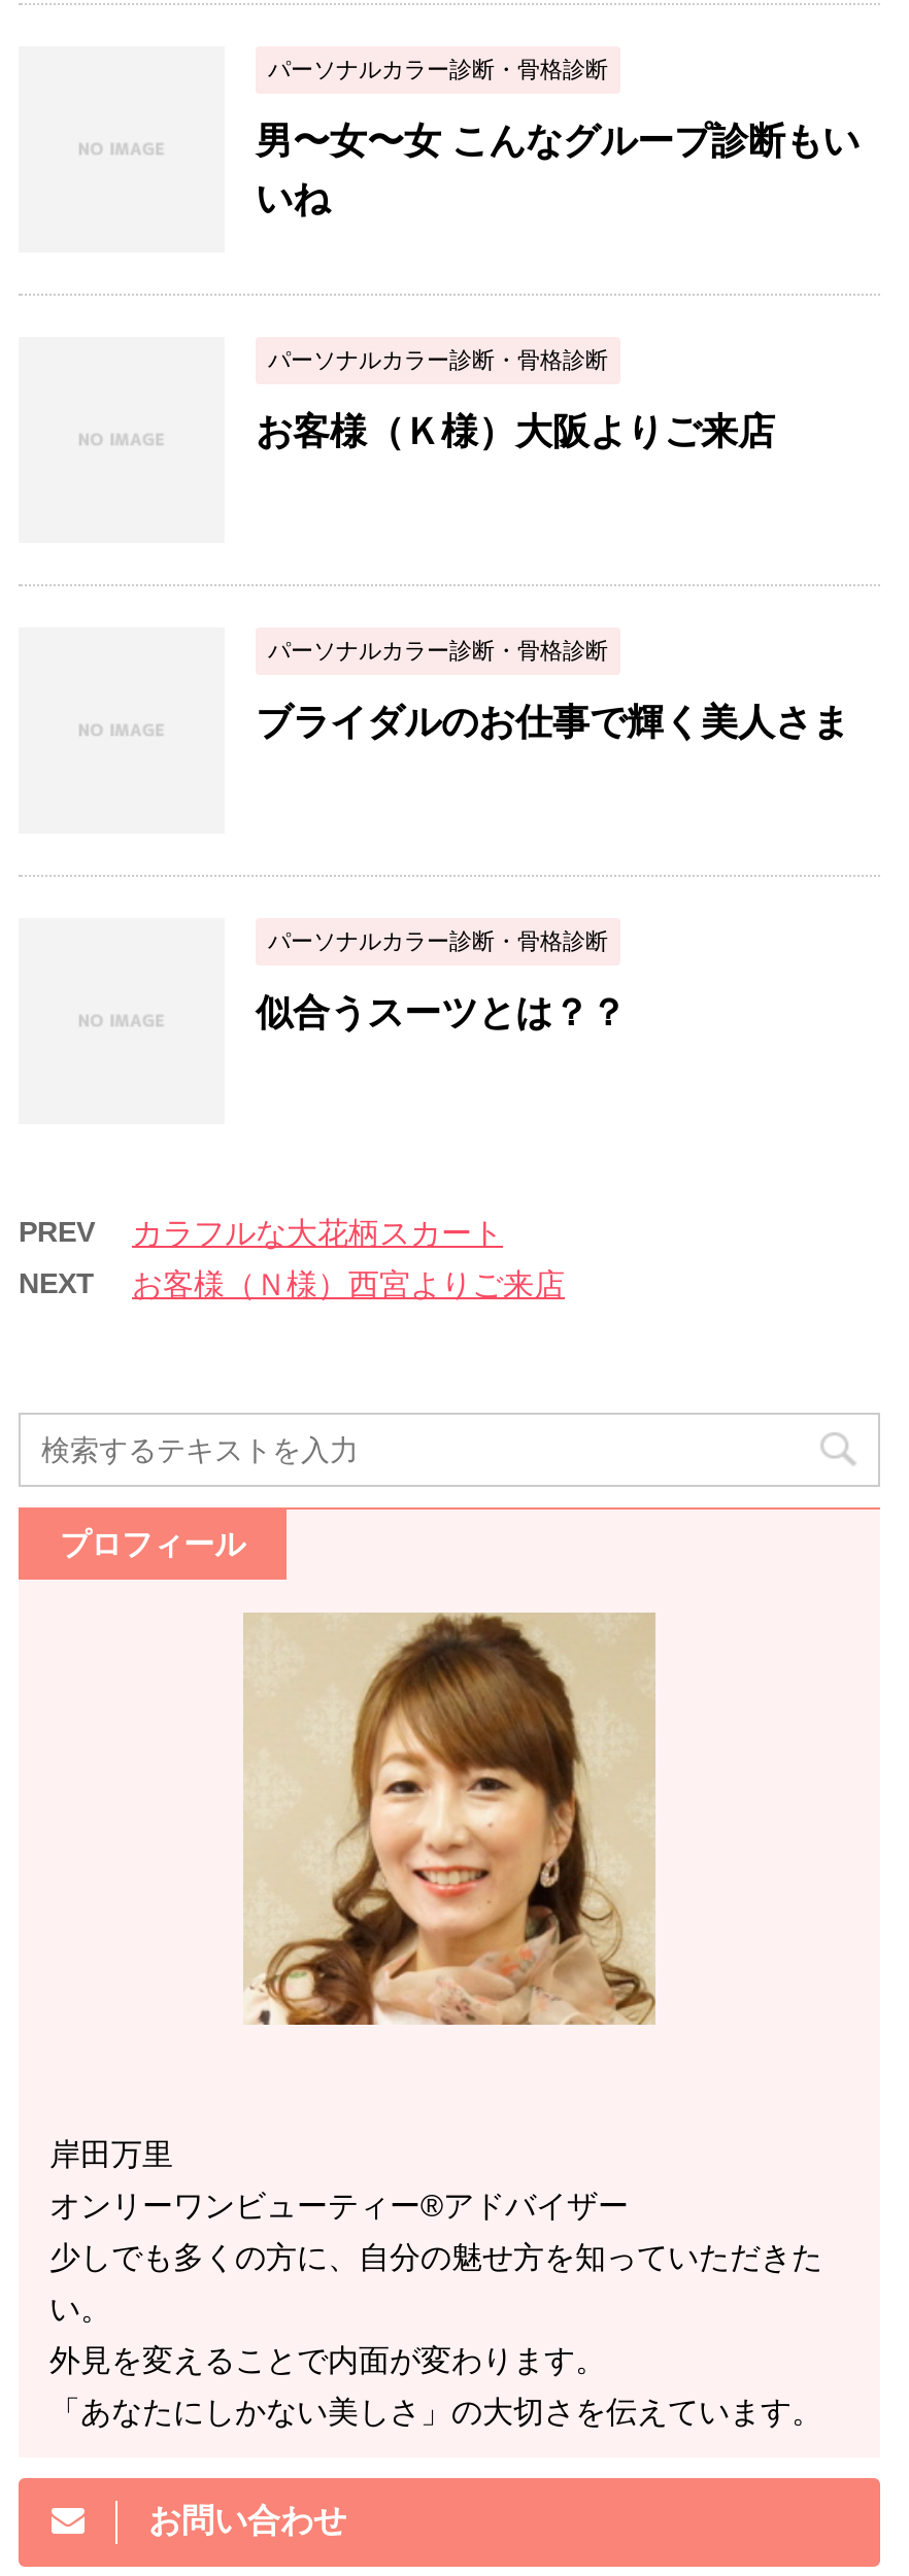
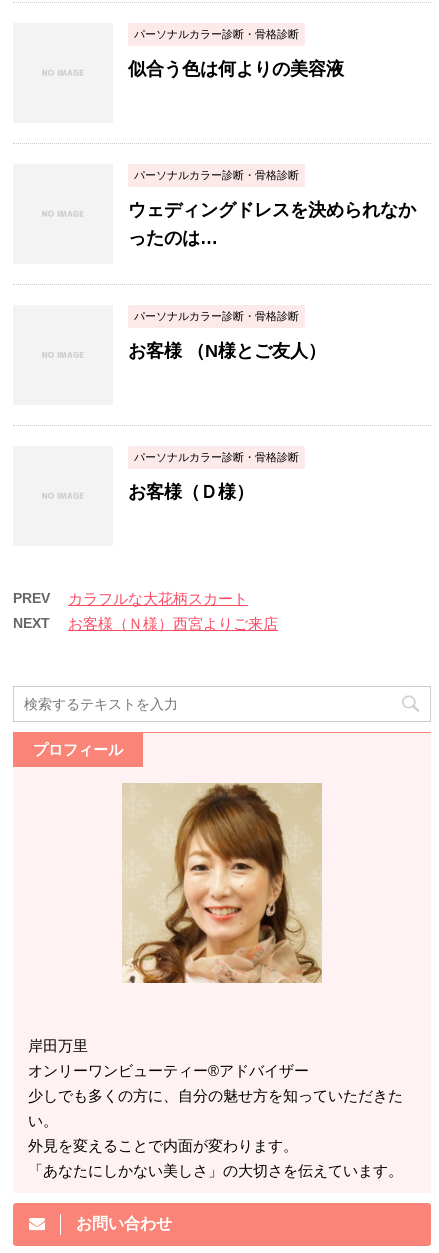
- 男〜女〜女 こんなグループ診断もい
- いね
+ 似合う色は何よりの美容液

- お客様（Ｋ様）大阪よりご来店
+ ウェディングドレスを決められなか
+ ったのは…

- ブライダルのお仕事で輝く美人さま
+ お客様 （N様とご友人）

- 似合うスーツとは？？
+ お客様（Ｄ様）
